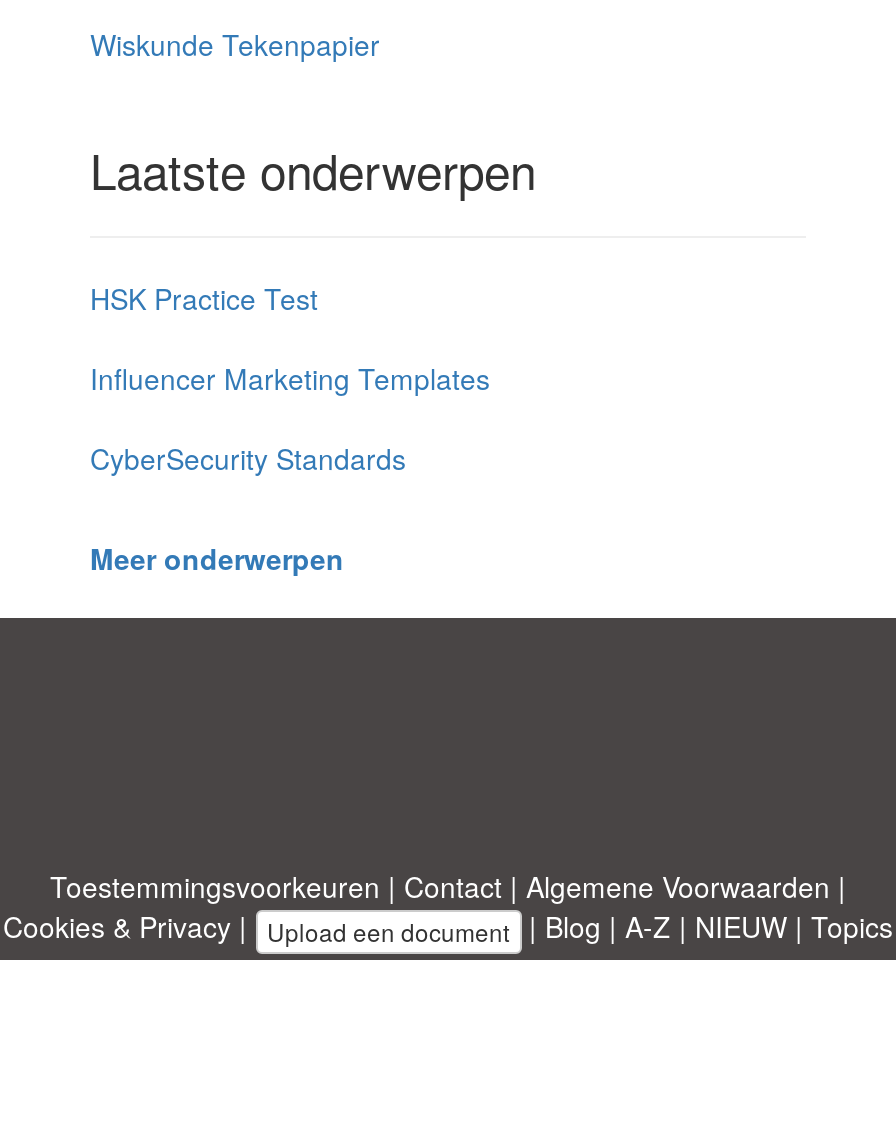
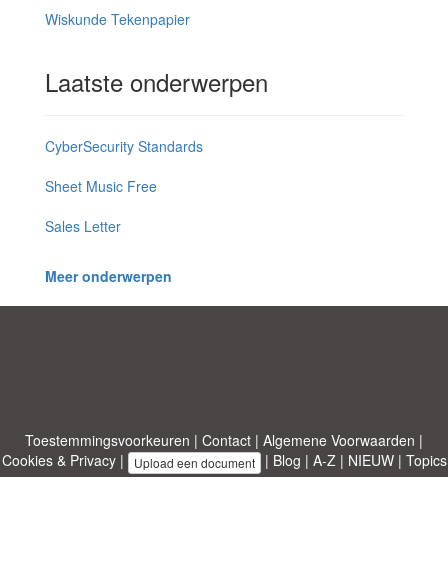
- HSK Practice Test
- Influencer Marketing Templates

moved up: CyberSecurity Standards

+ Sheet Music Free
+ Sales Letter
